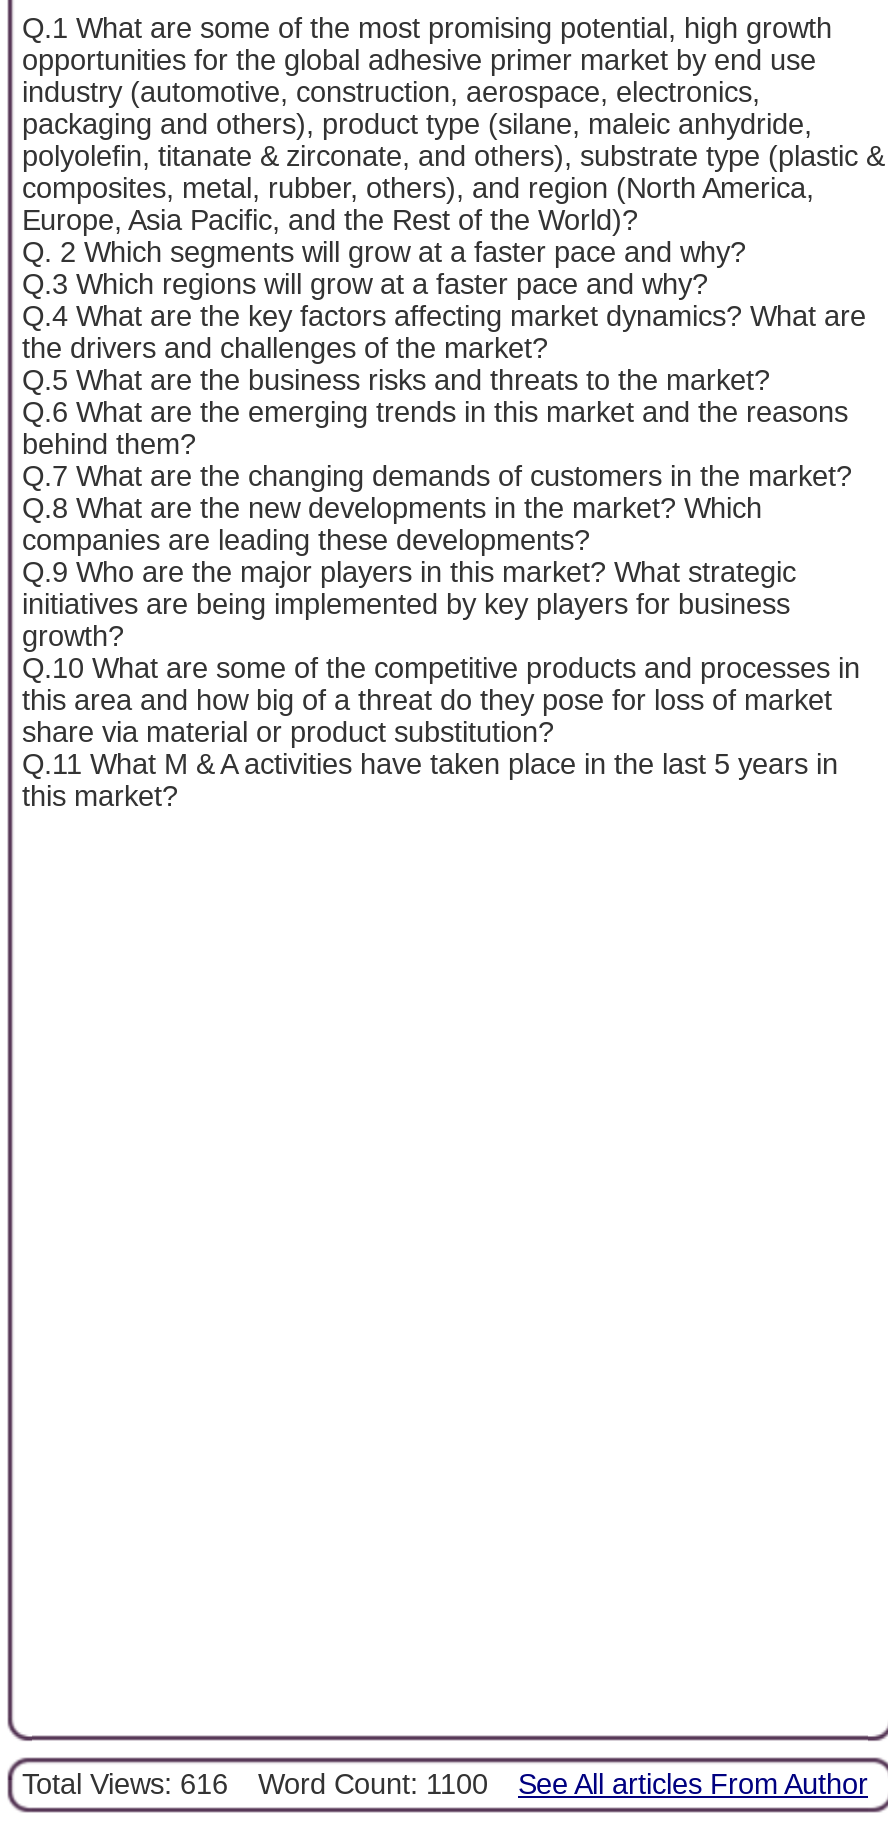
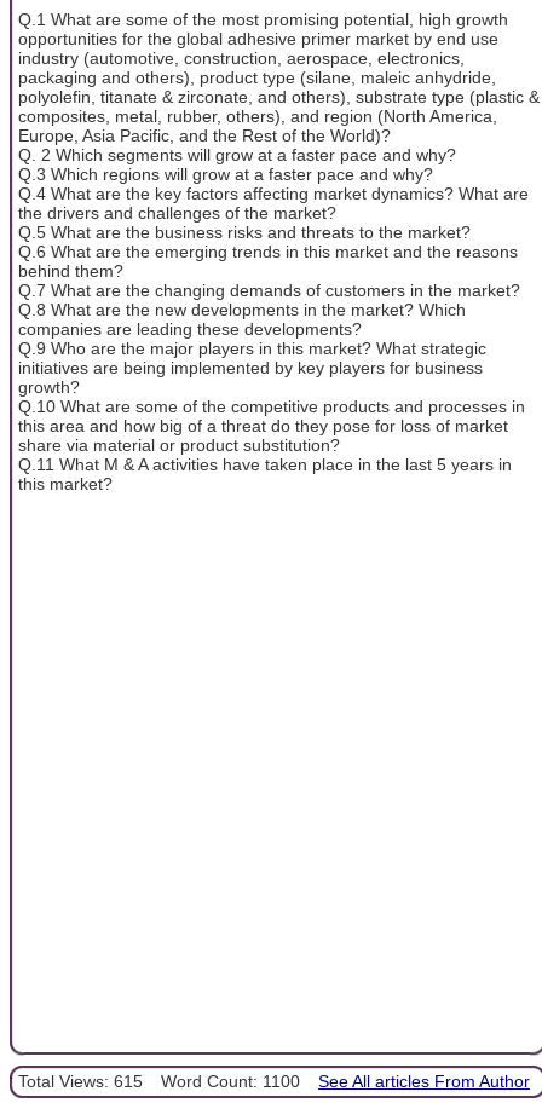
- Total Views: 616 Word Count: 1100 See All articles From Author
+ Total Views: 615 Word Count: 1100 See All articles From Author
